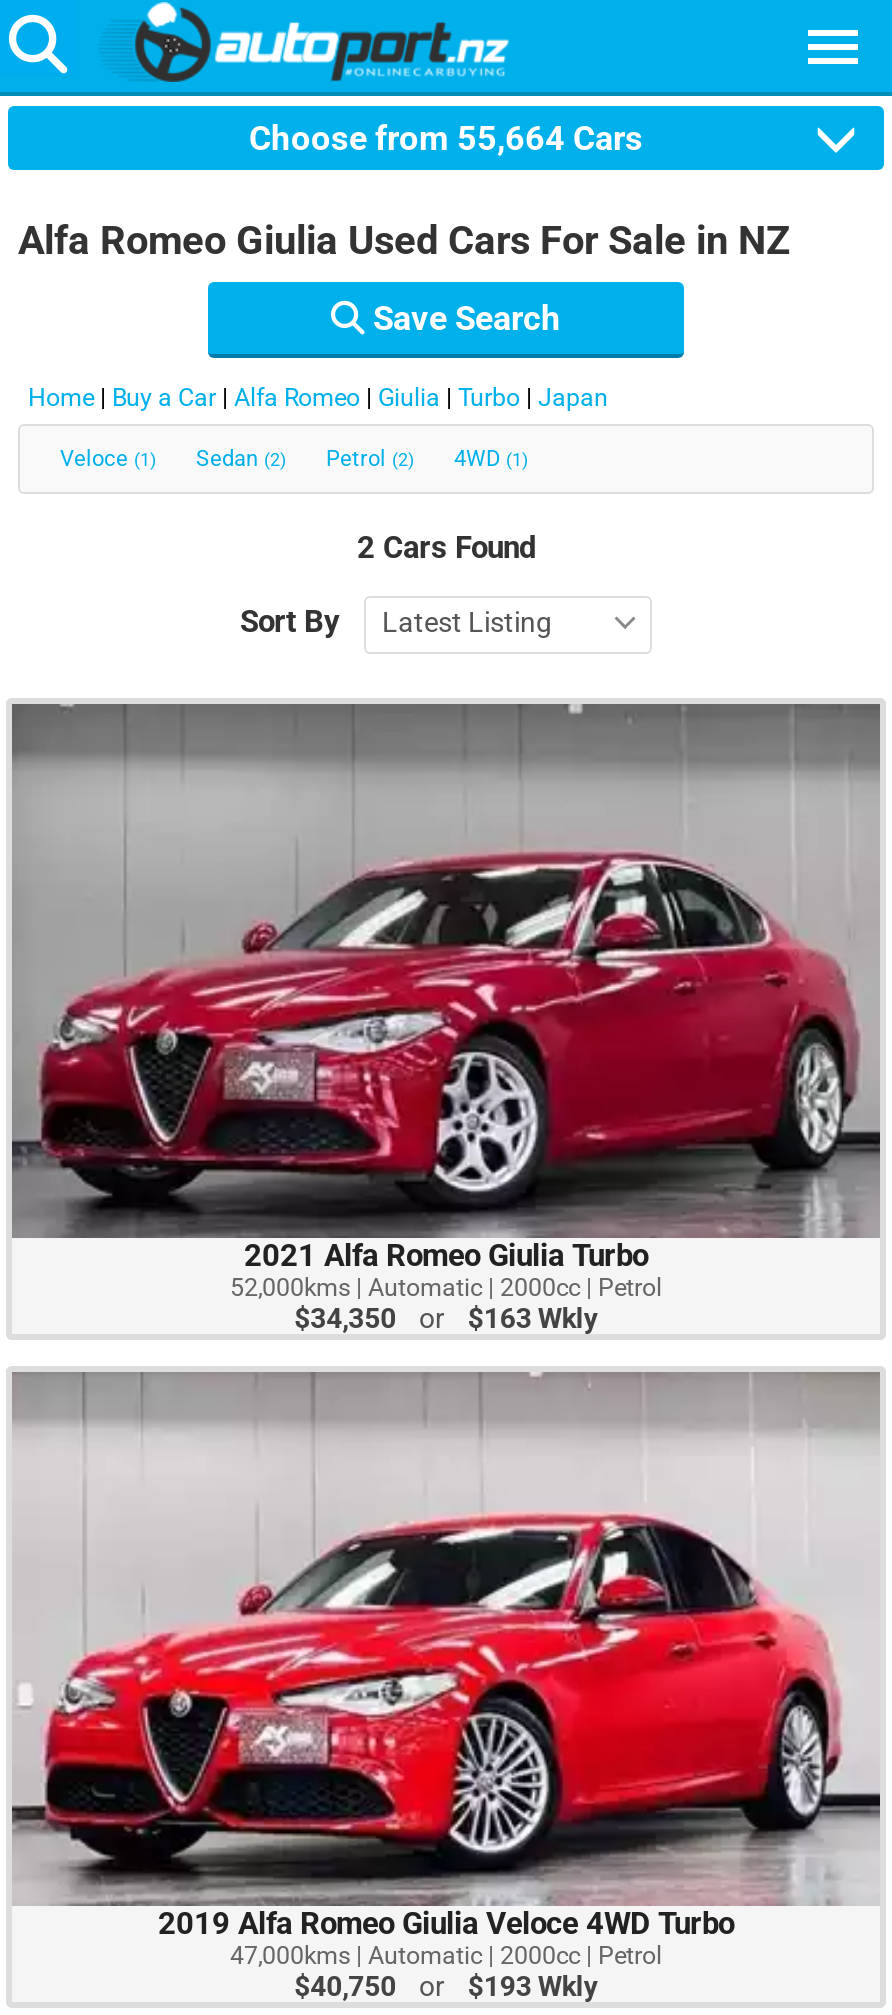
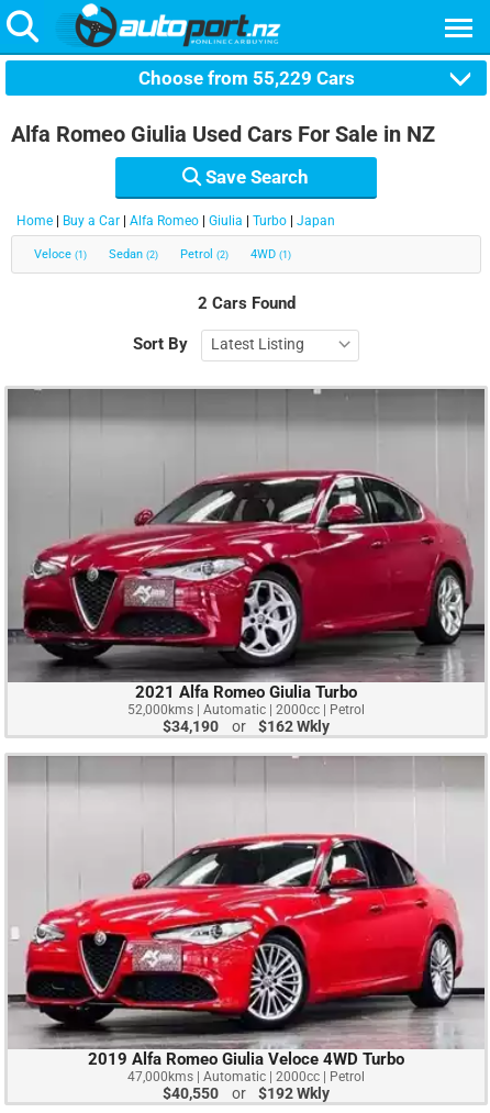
- Choose from 55,664 Cars
+ Choose from 55,229 Cars

- $34,350
+ $34,190

- $163 Wkly
+ $162 Wkly

- $40,750
+ $40,550

- $193 Wkly
+ $192 Wkly
